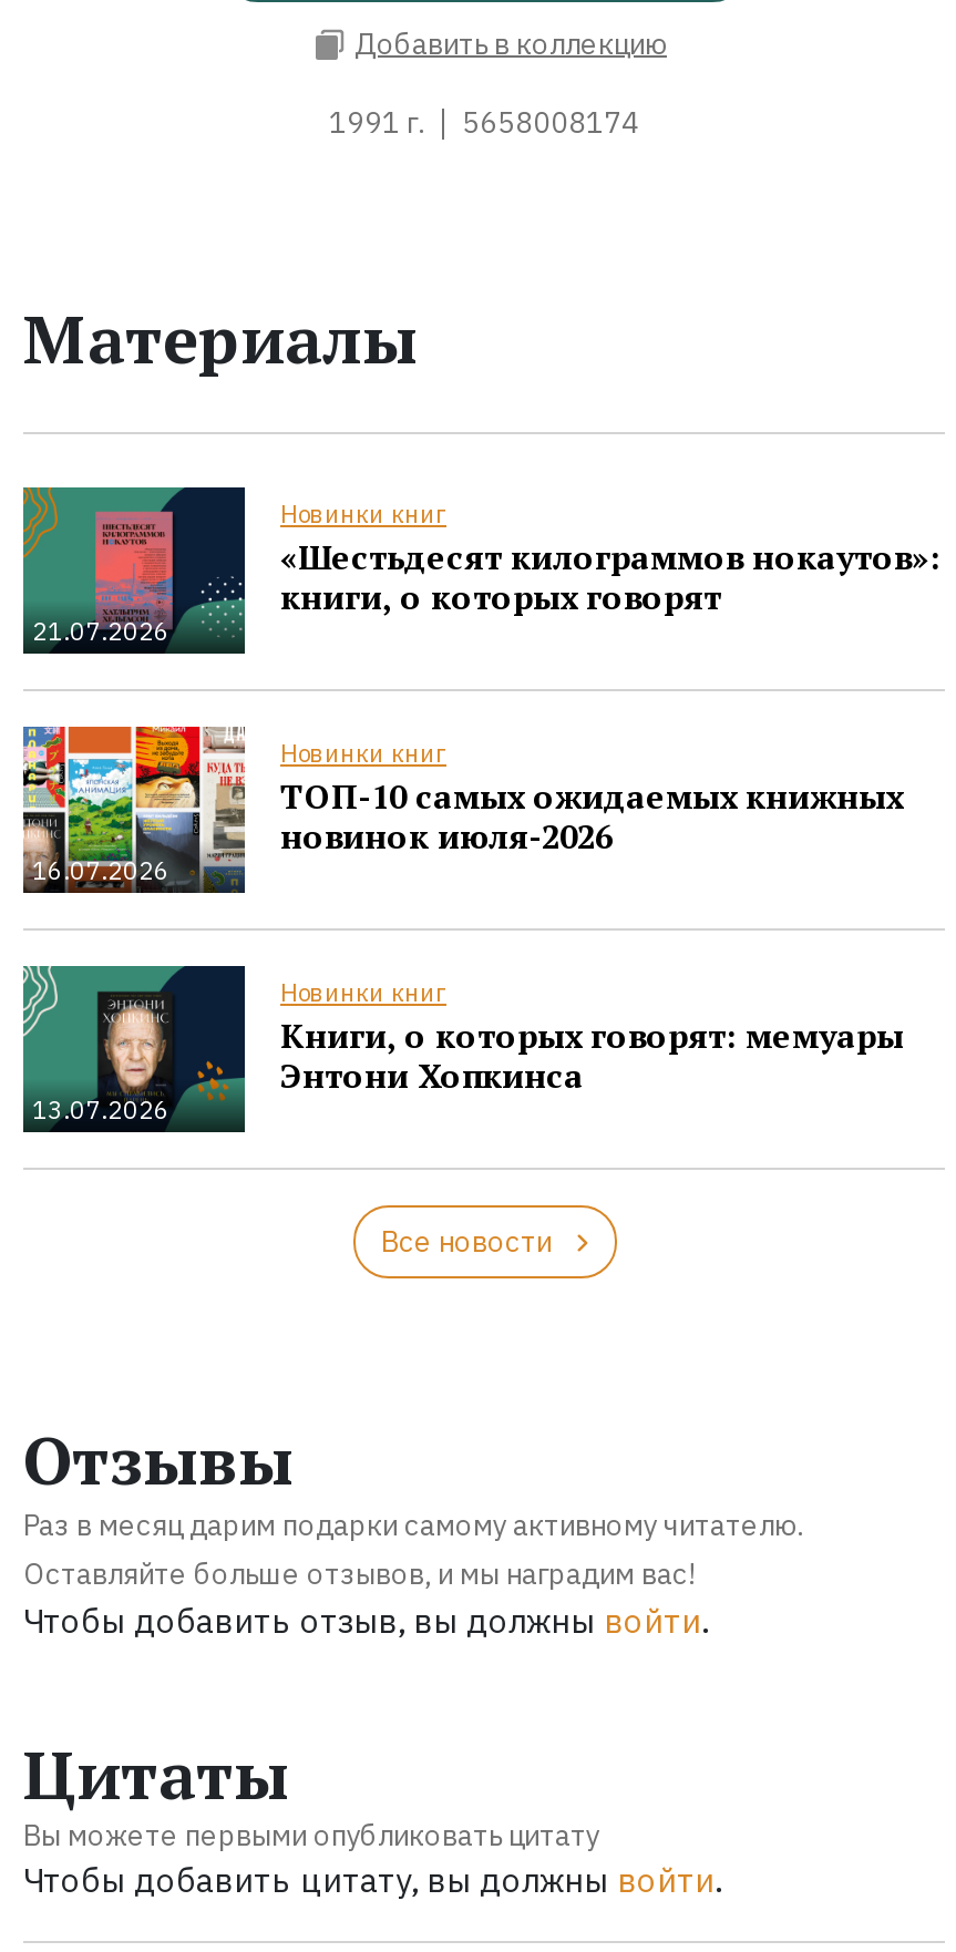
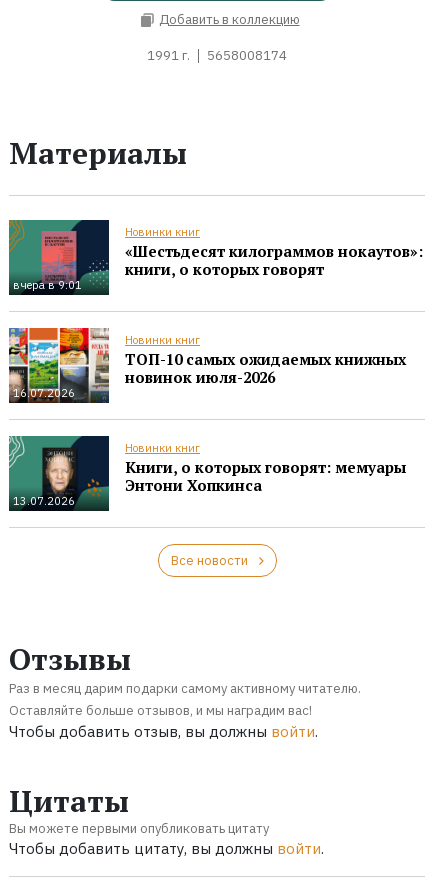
- 21.07.2026
+ вчера в 9:01
